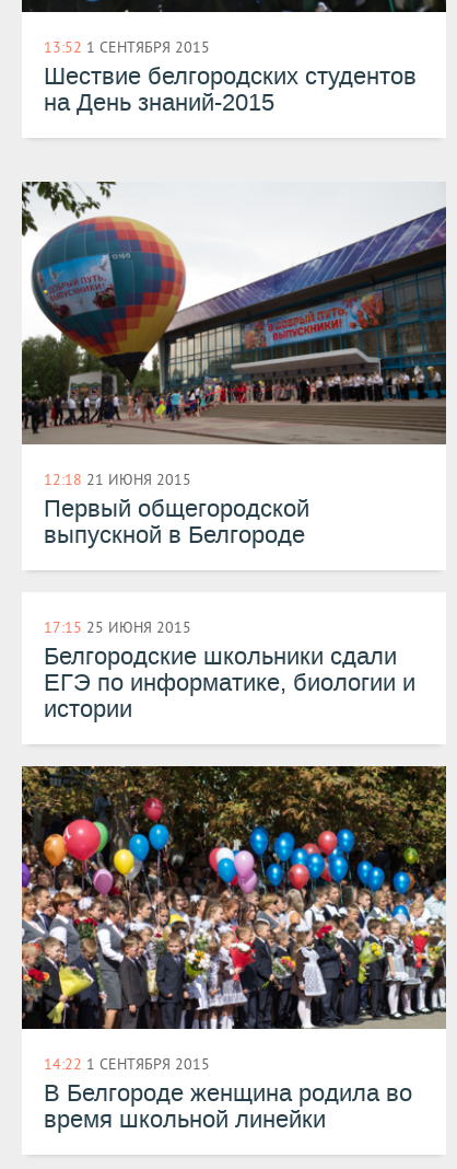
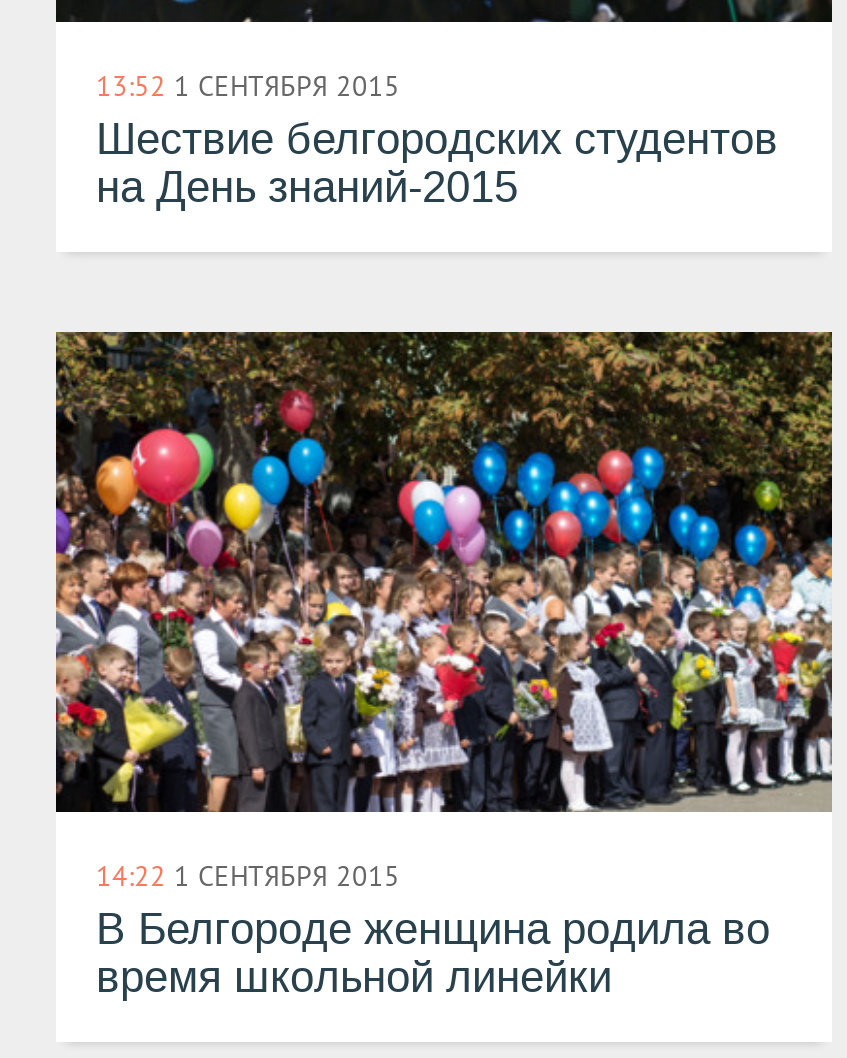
- [image]
- 12:18 21 ИЮНЯ 2015
- Первый общегородской
- выпускной в Белгороде
- 17:15 25 ИЮНЯ 2015
- Белгородские школьники сдали
- ЕГЭ по информатике, биологии и
- истории
